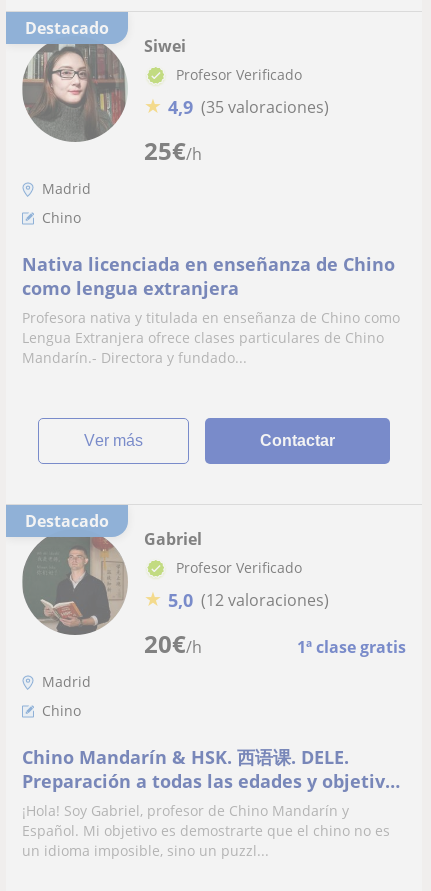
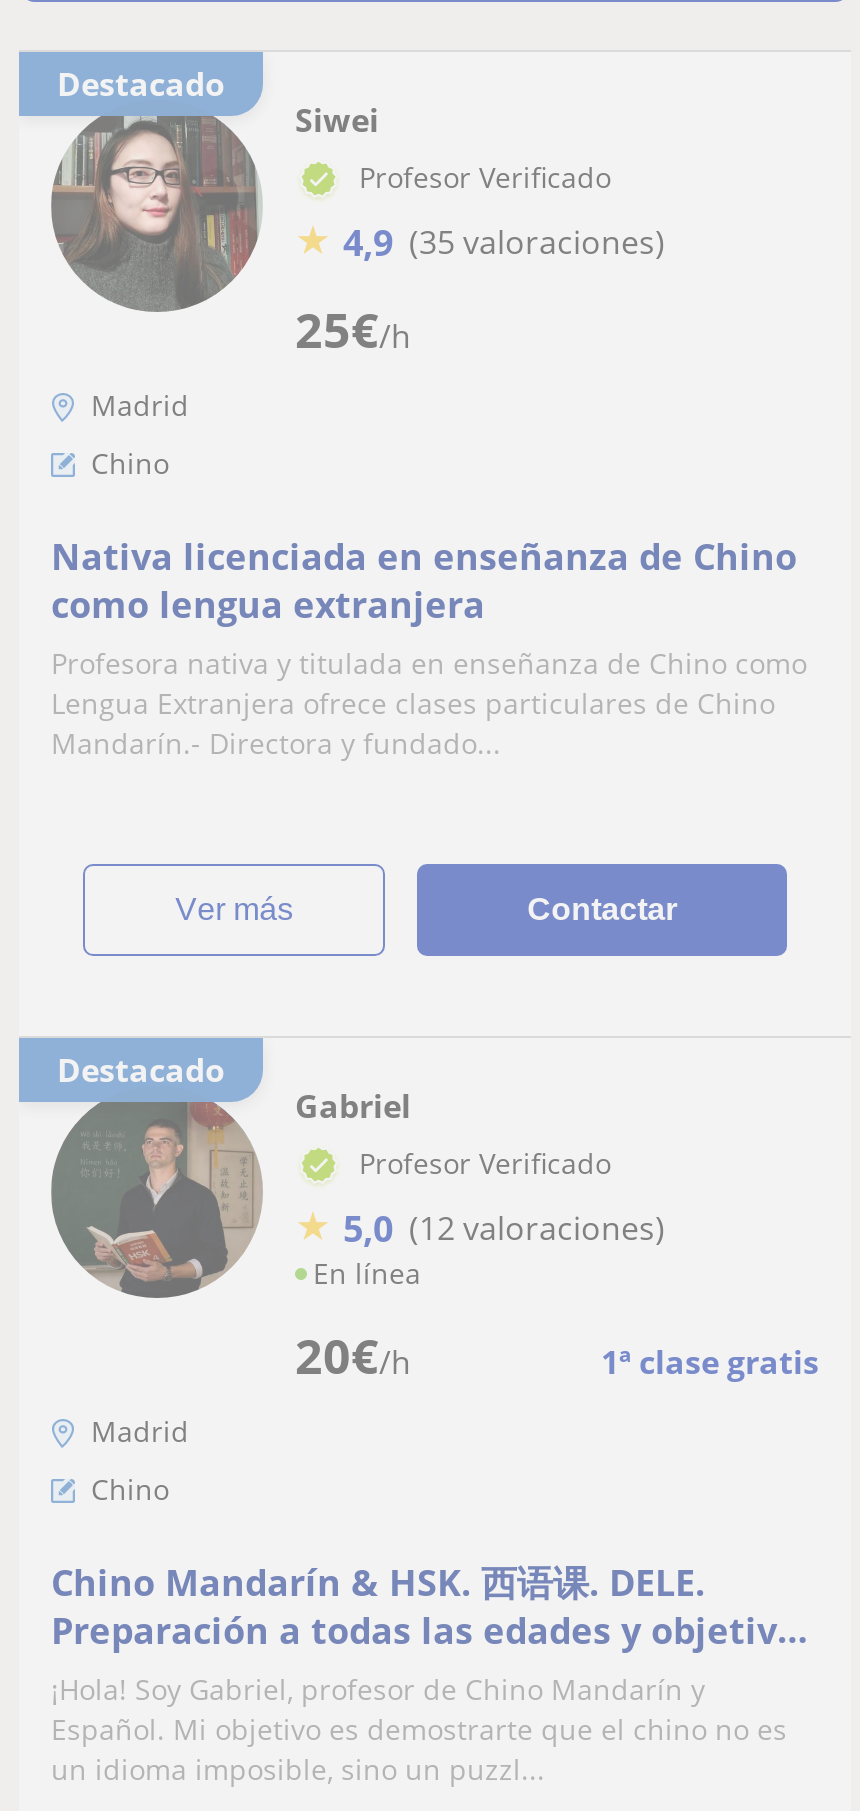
+ En línea
